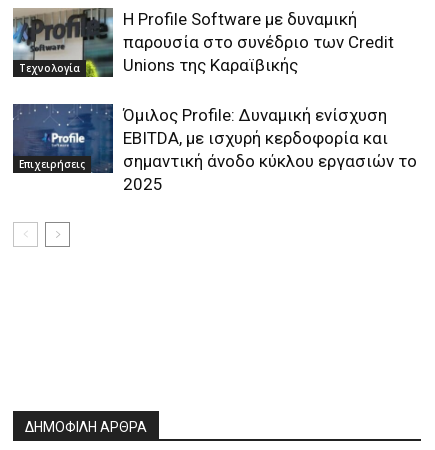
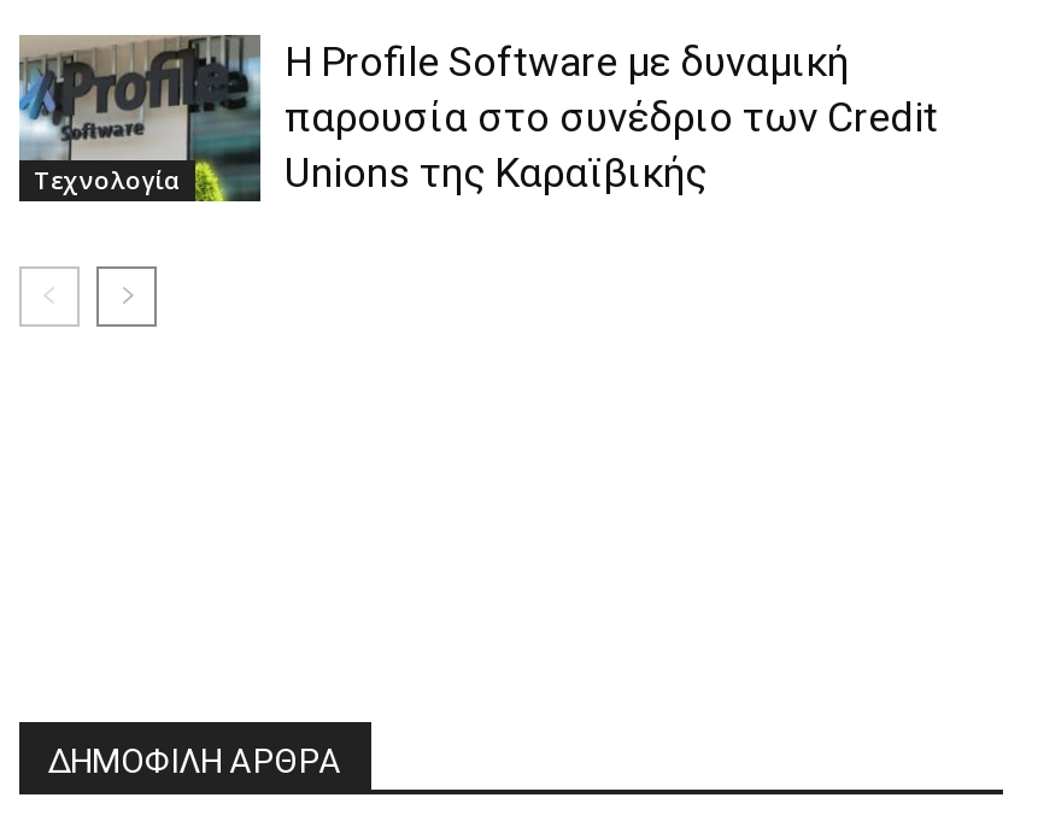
- [image]
- Επιχειρήσεις

- Όμιλος Profile: Δυναμική ενίσχυση
- EBITDA, με ισχυρή κερδοφορία και
- σημαντική άνοδο κύκλου εργασιών το
- 2025
